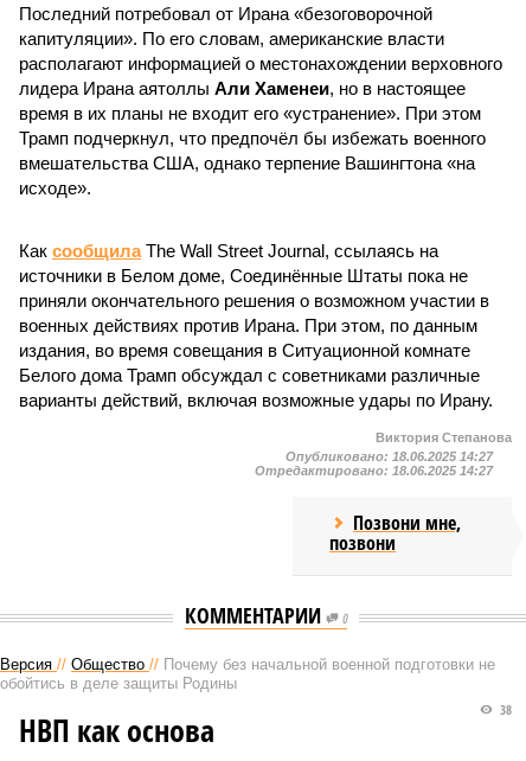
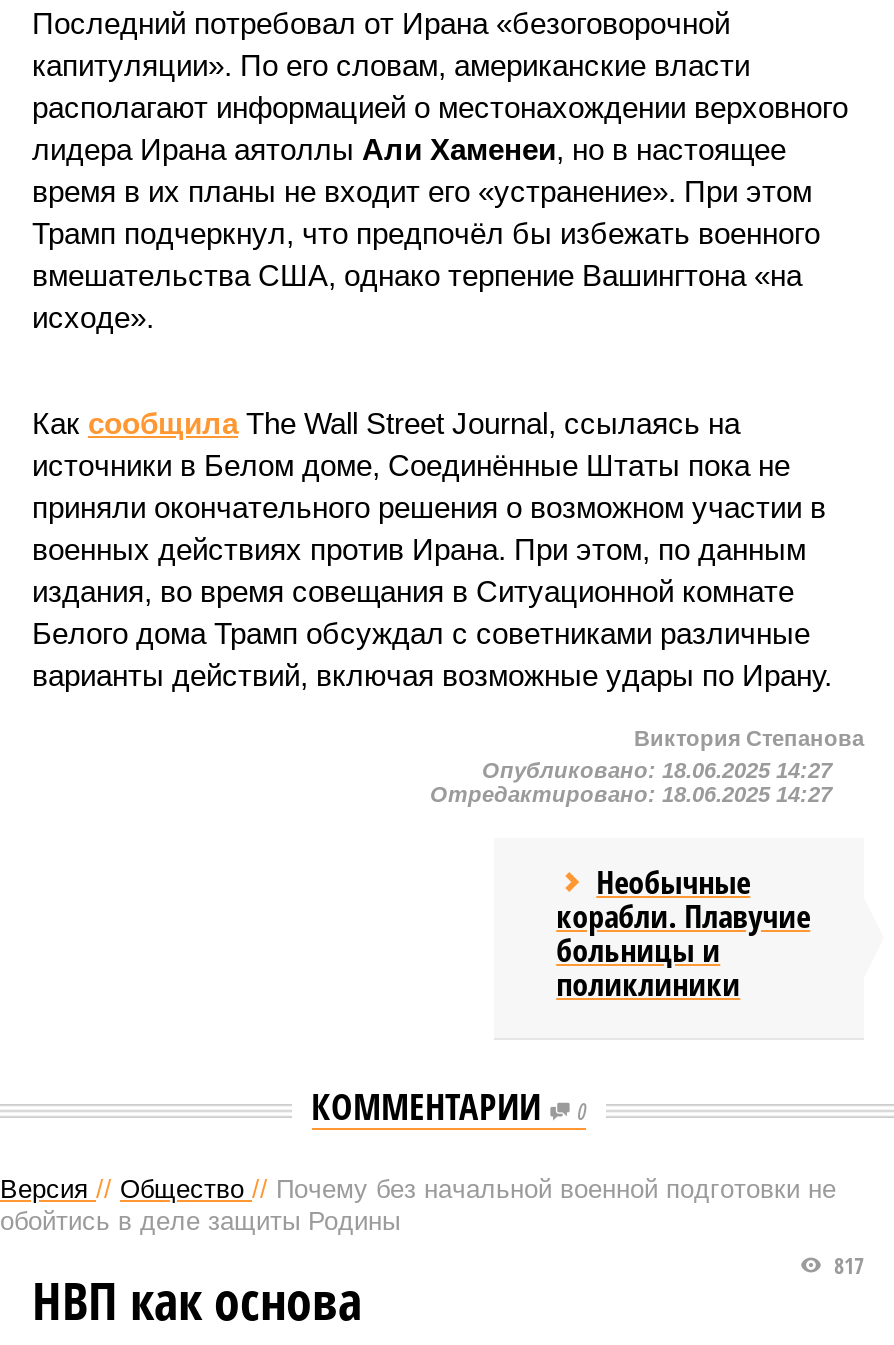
- Позвони мне,
- позвони
+ Необычные
+ корабли. Плавучие
+ больницы и
+ поликлиники

- 38
+ 817
